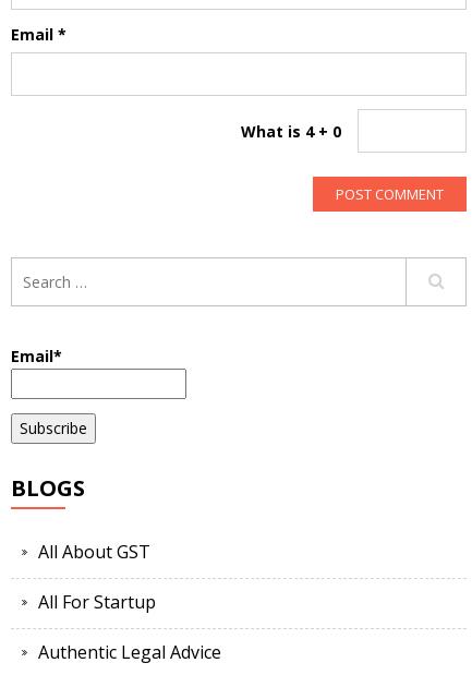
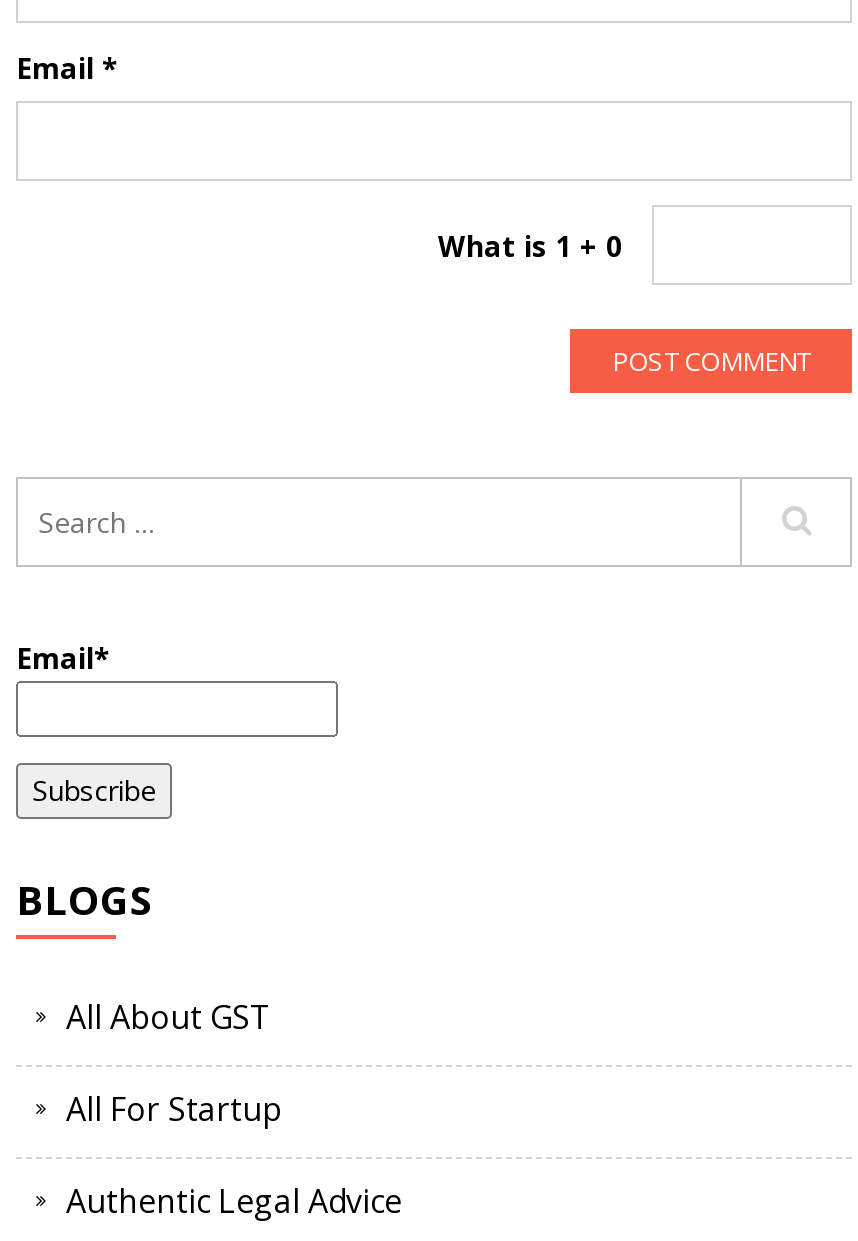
- What is 4 + 0
+ What is 1 + 0
